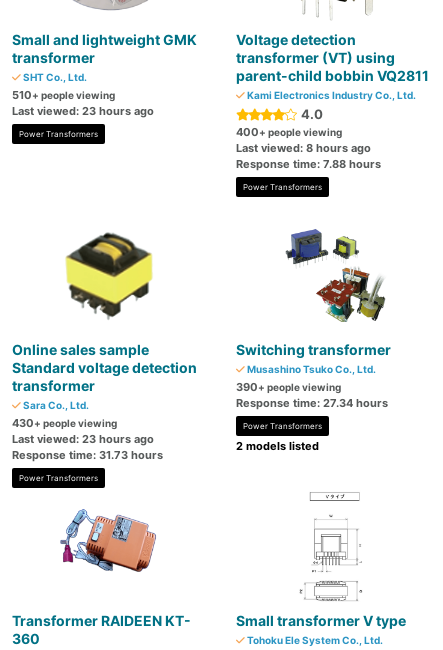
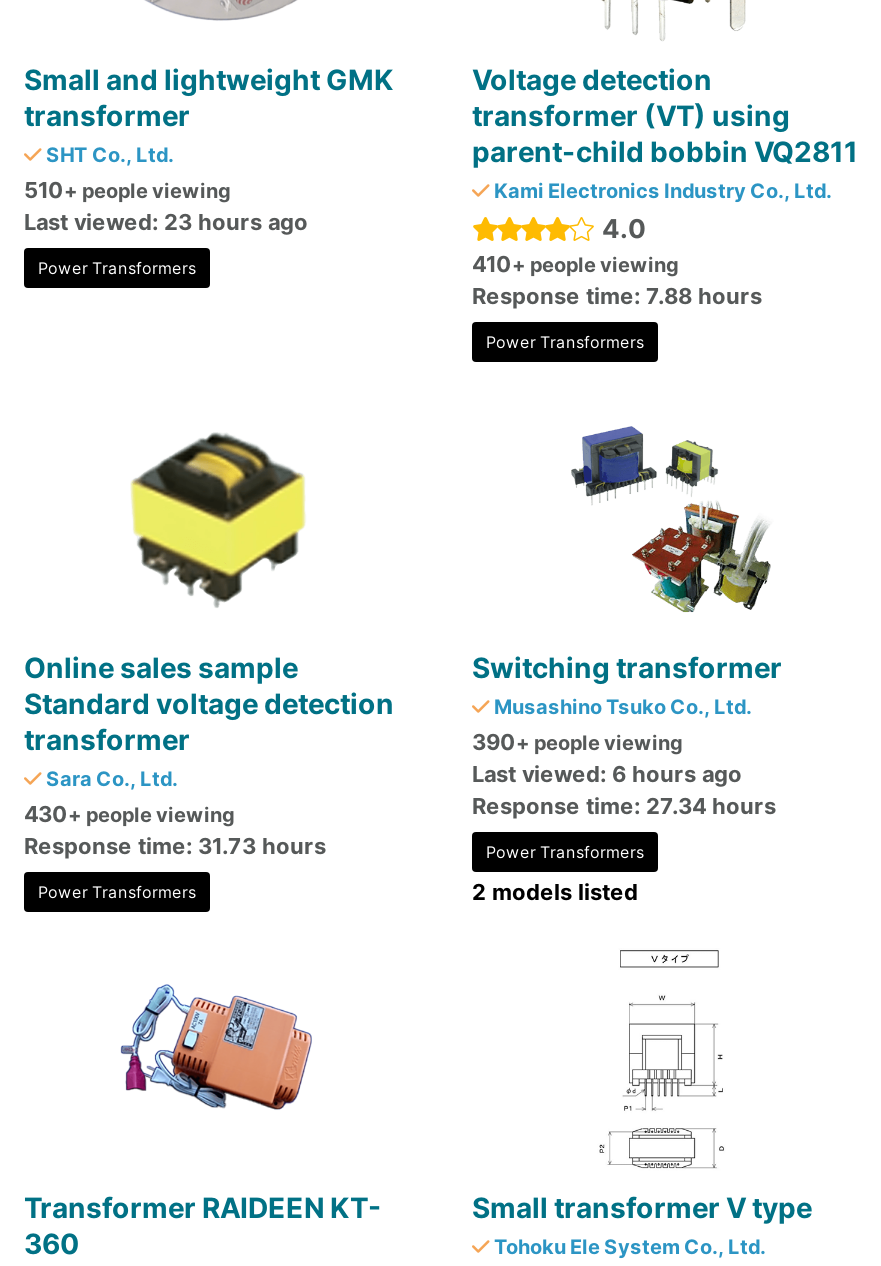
- 400+ people viewing
- Last viewed: 8 hours ago
+ 410+ people viewing

+ Last viewed: 6 hours ago

- Last viewed: 23 hours ago
